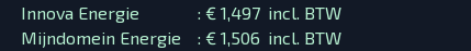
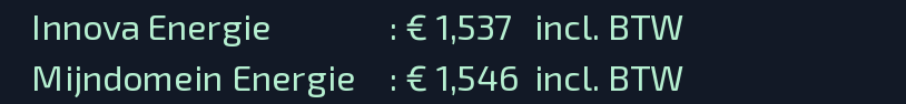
- : € 1,497 incl. BTW
+ : € 1,537 incl. BTW

- Mijndomein Energie : € 1,506 incl. BTW
+ Mijndomein Energie : € 1,546 incl. BTW
